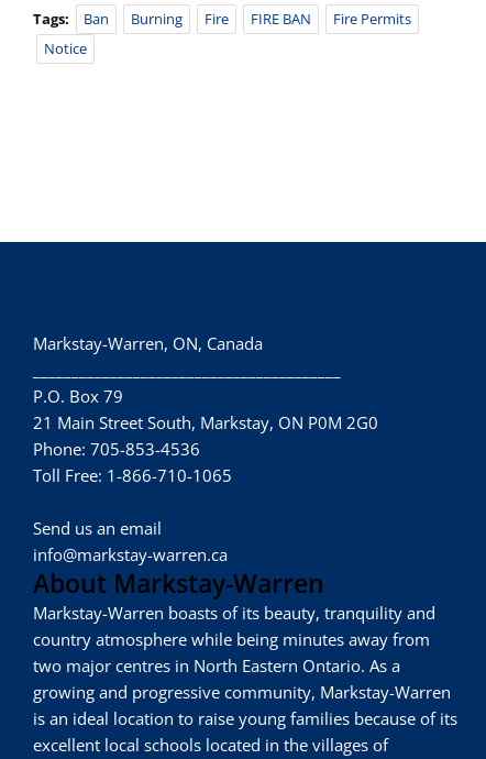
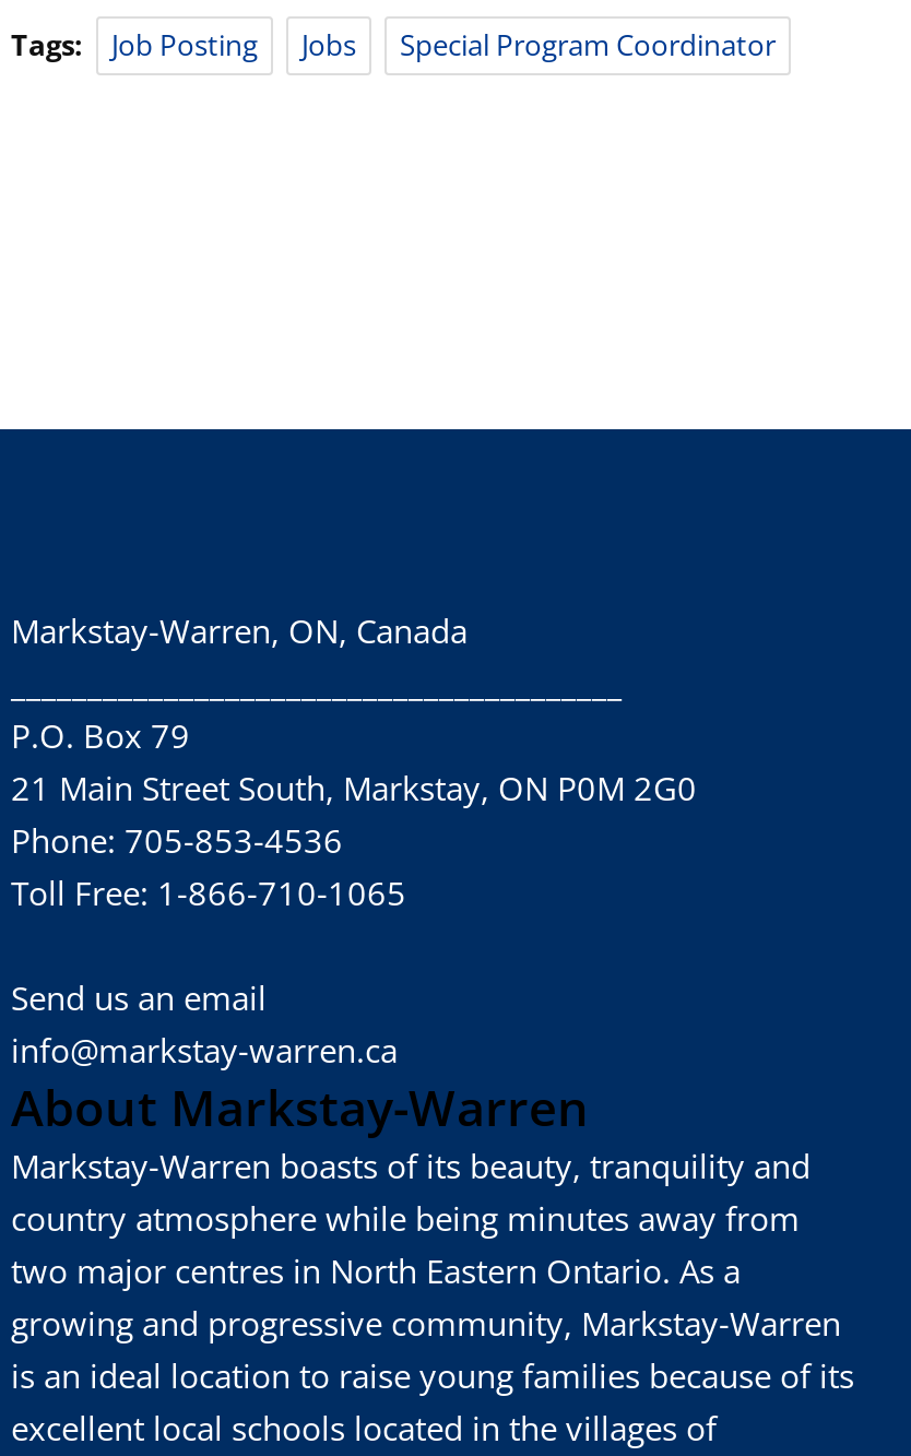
- Ban
- Burning
- Fire
- FIRE BAN
- Fire Permits
- Notice
+ Job Posting
+ Jobs
+ Special Program Coordinator
